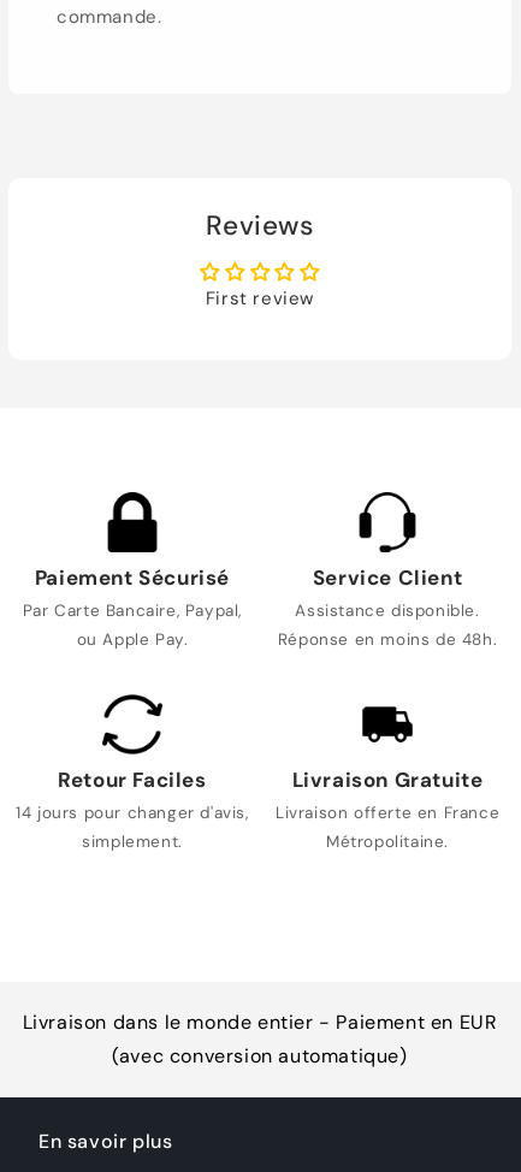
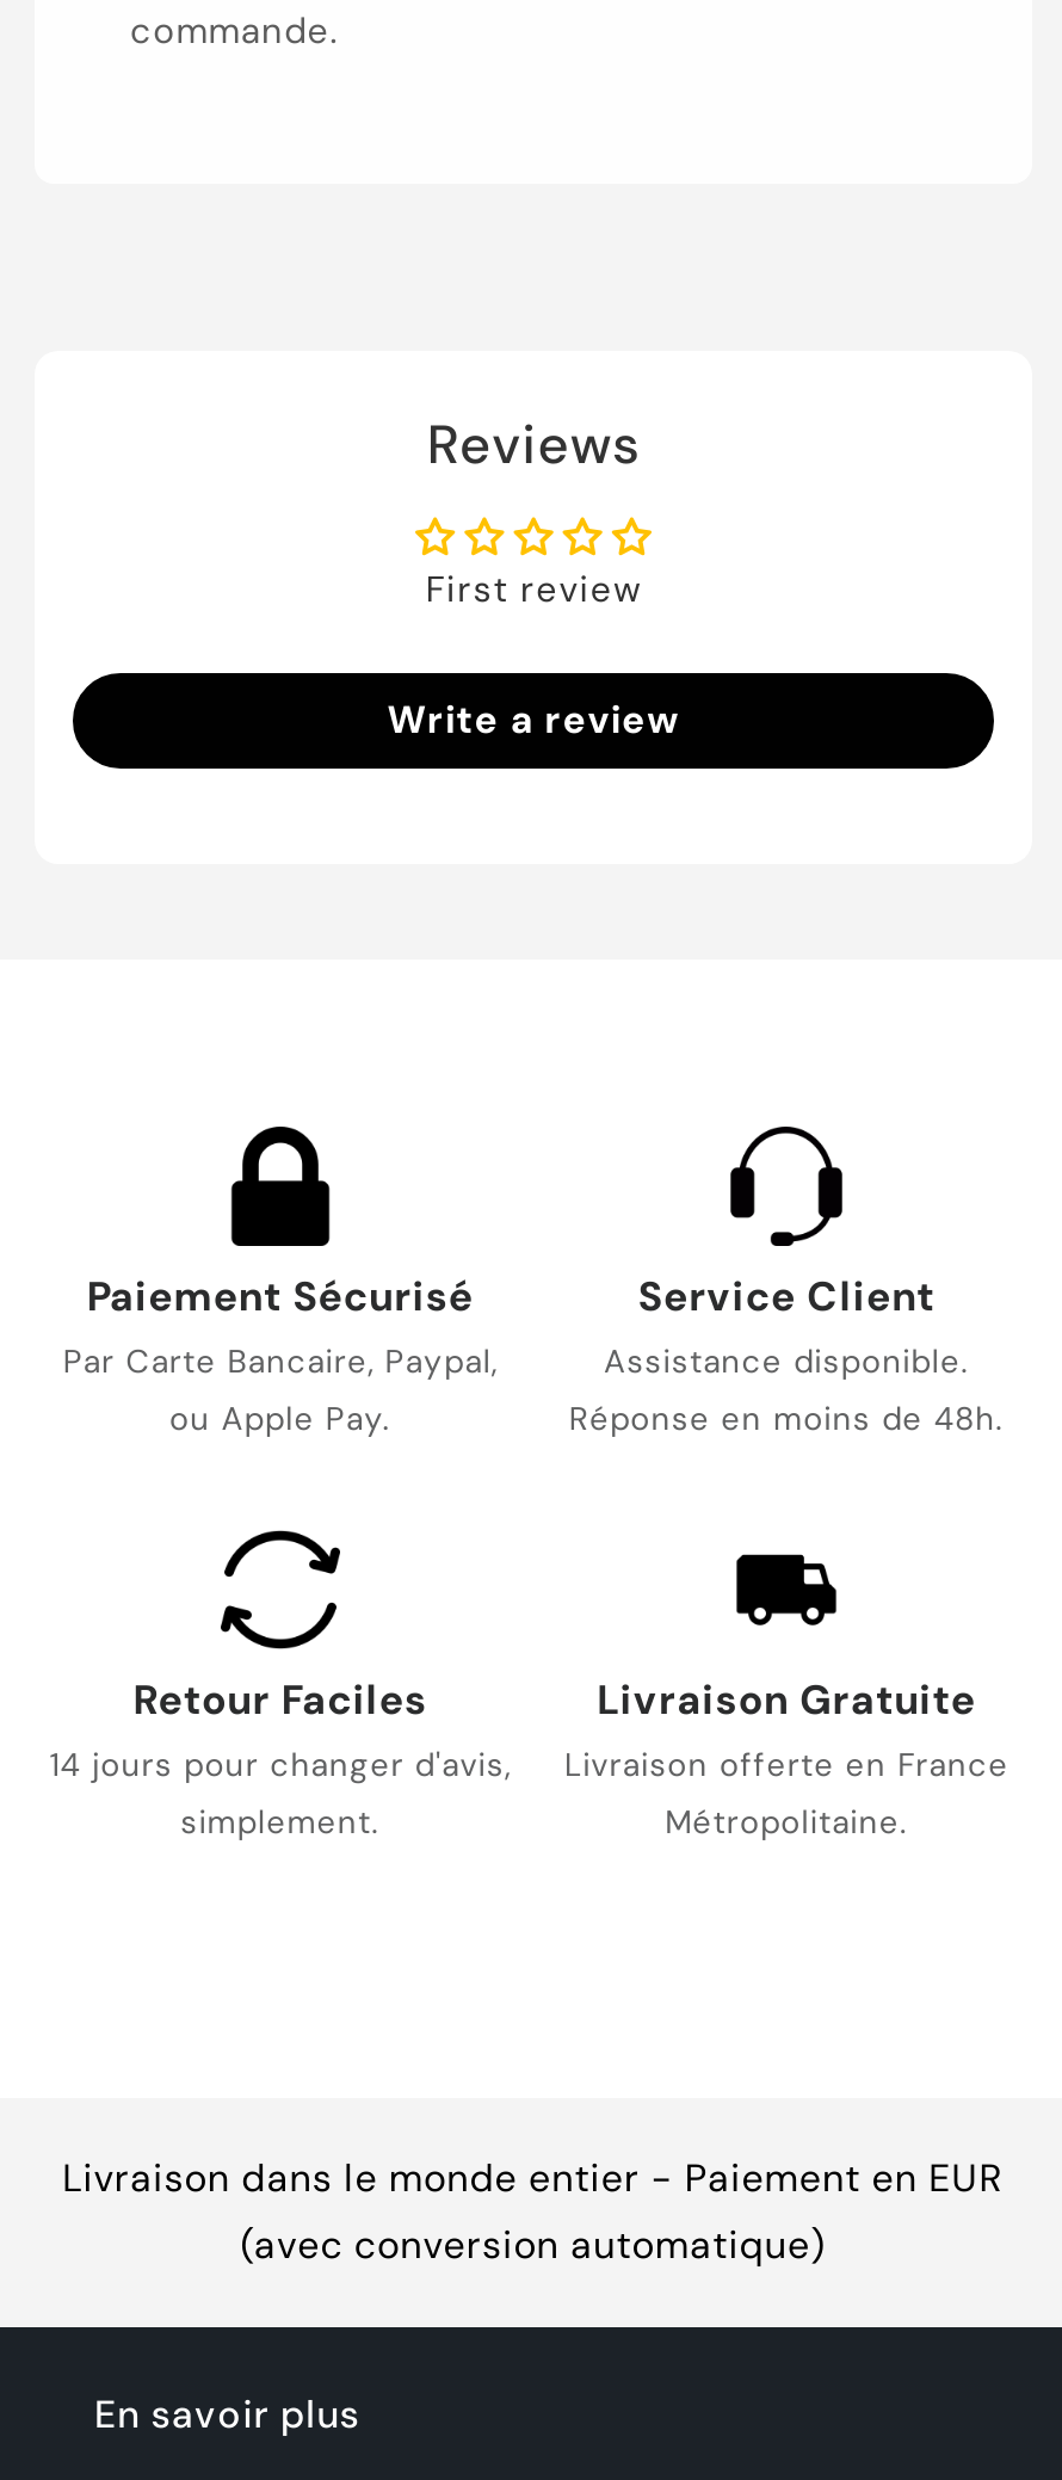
+ Write a review
